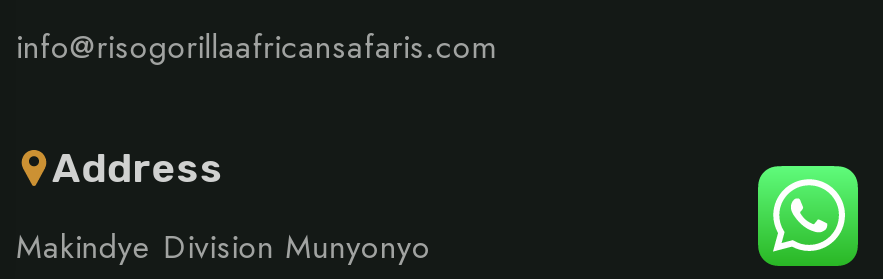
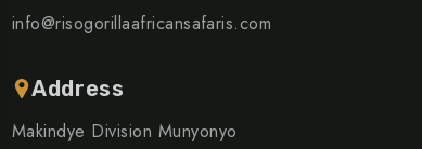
- [image]
